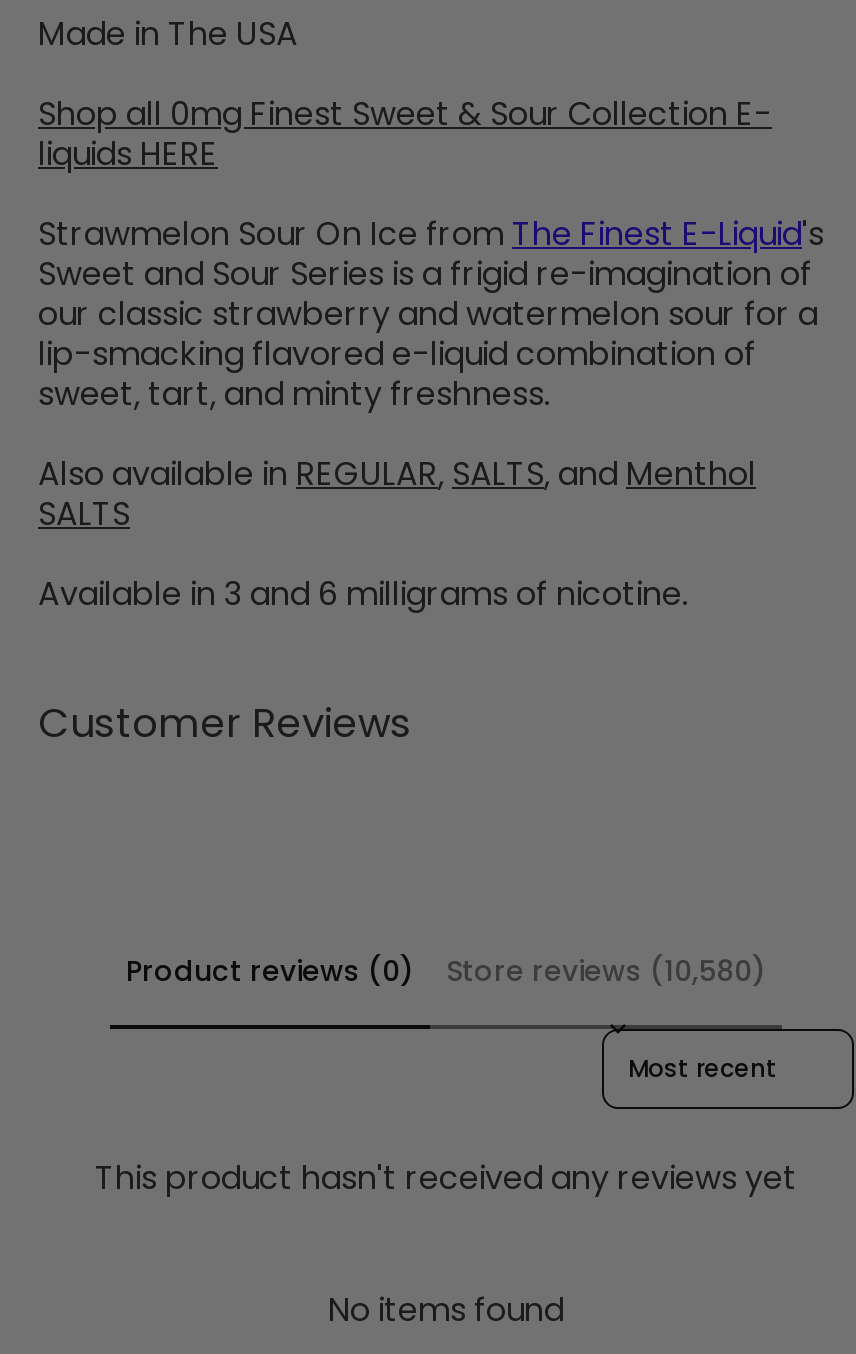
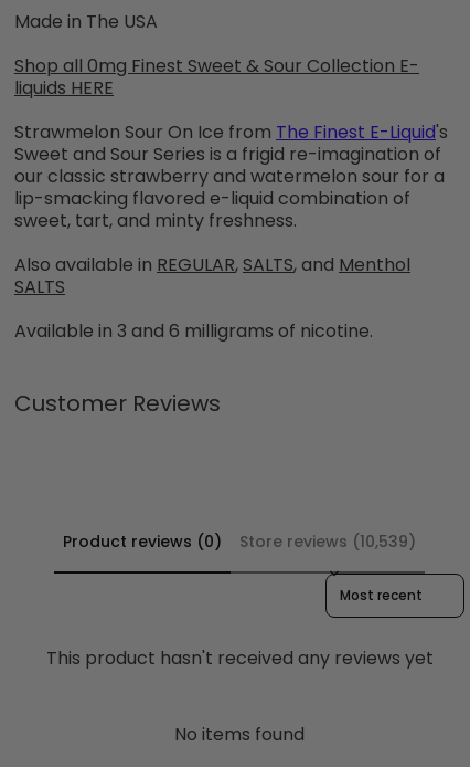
- Store reviews (10,580)
+ Store reviews (10,539)
